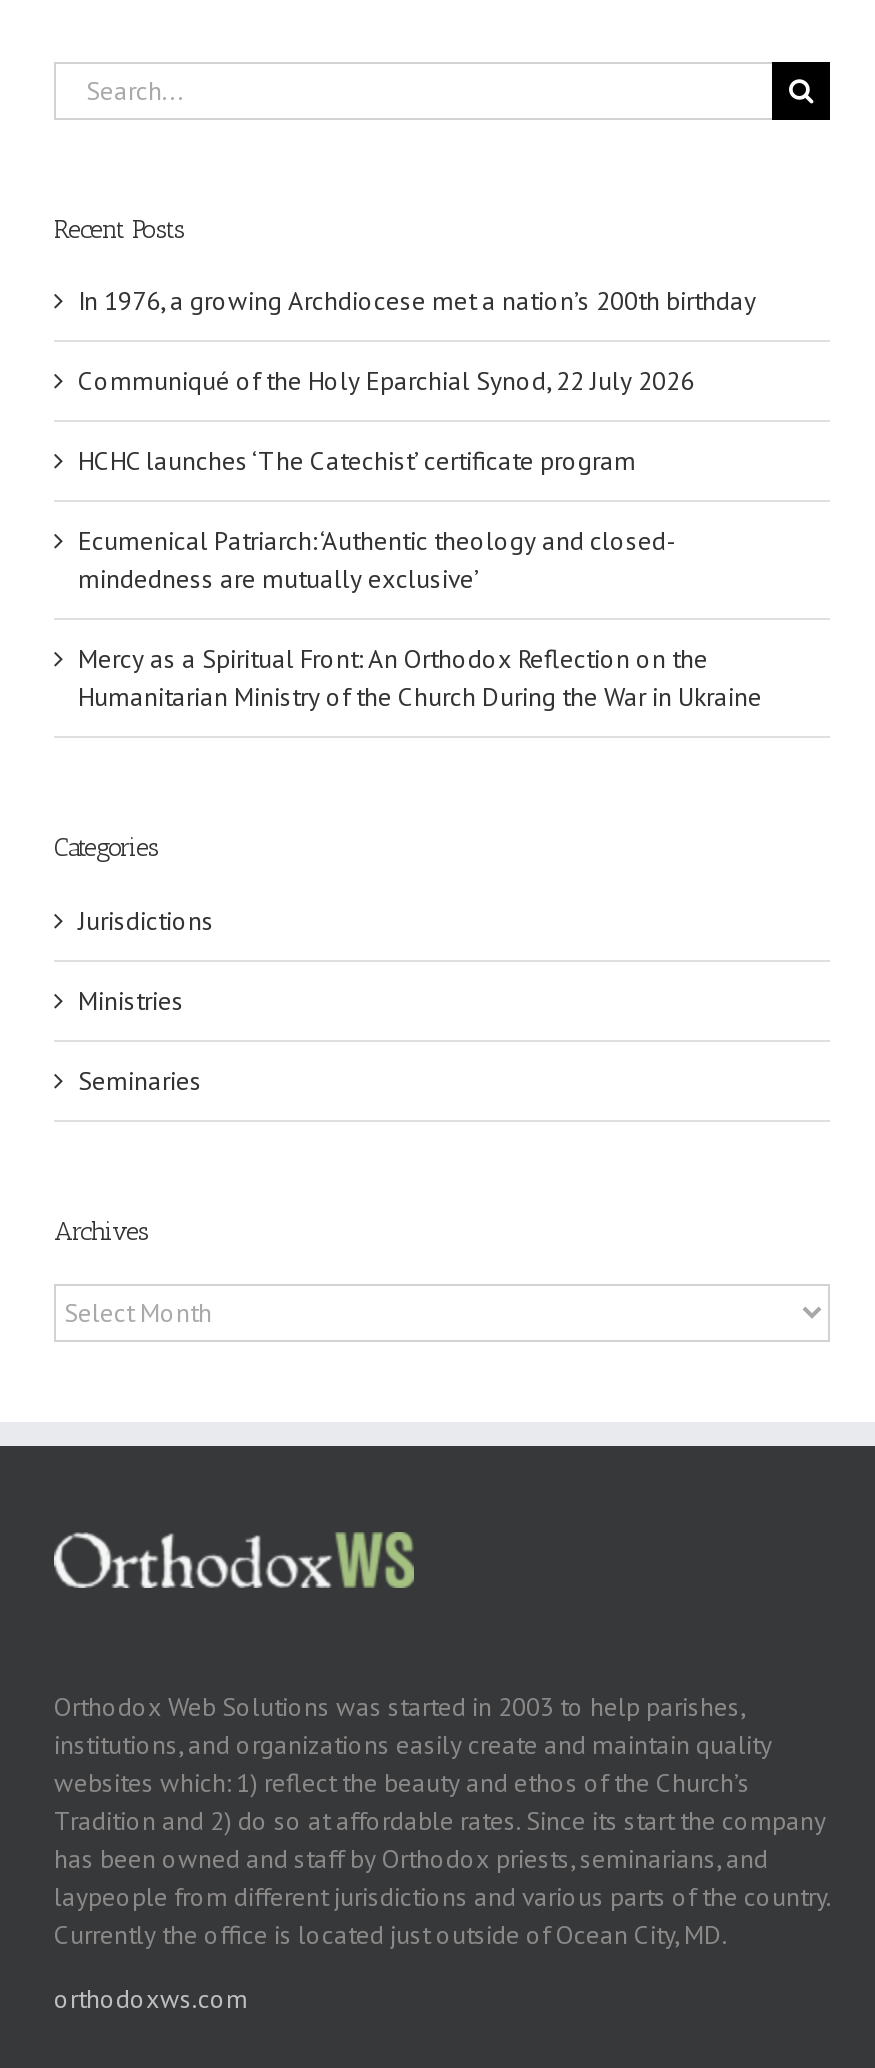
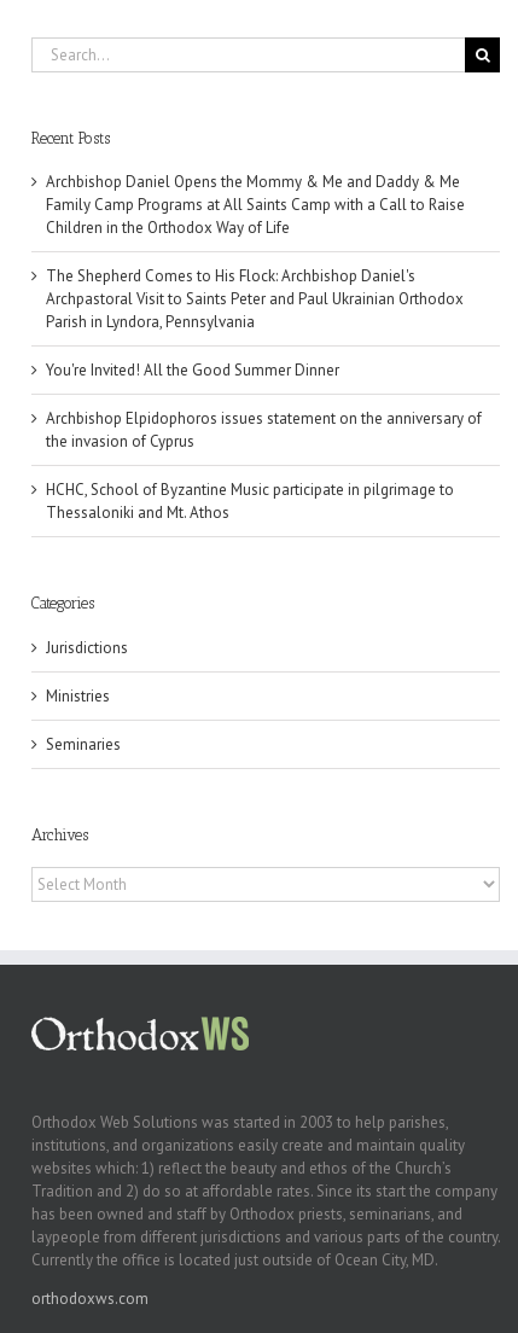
- In 1976, a growing Archdiocese met a nation’s 200th birthday
+ Archbishop Daniel Opens the Mommy & Me and Daddy & Me
+ Family Camp Programs at All Saints Camp with a Call to Raise
+ Children in the Orthodox Way of Life

- Communiqué of the Holy Eparchial Synod, 22 July 2026
+ The Shepherd Comes to His Flock: Archbishop Daniel's
+ Archpastoral Visit to Saints Peter and Paul Ukrainian Orthodox
+ Parish in Lyndora, Pennsylvania

- HCHC launches ‘The Catechist’ certificate program
+ You're Invited! All the Good Summer Dinner

- Ecumenical Patriarch: ‘Authentic theology and closed-
- mindedness are mutually exclusive’
+ Archbishop Elpidophoros issues statement on the anniversary of
+ the invasion of Cyprus

- Mercy as a Spiritual Front: An Orthodox Reflection on the
- Humanitarian Ministry of the Church During the War in Ukraine
+ HCHC, School of Byzantine Music participate in pilgrimage to
+ Thessaloniki and Mt. Athos
